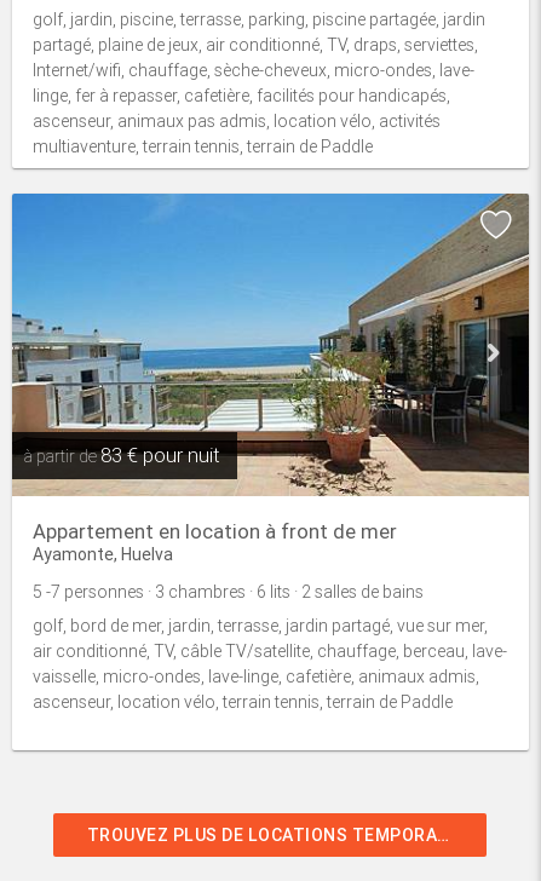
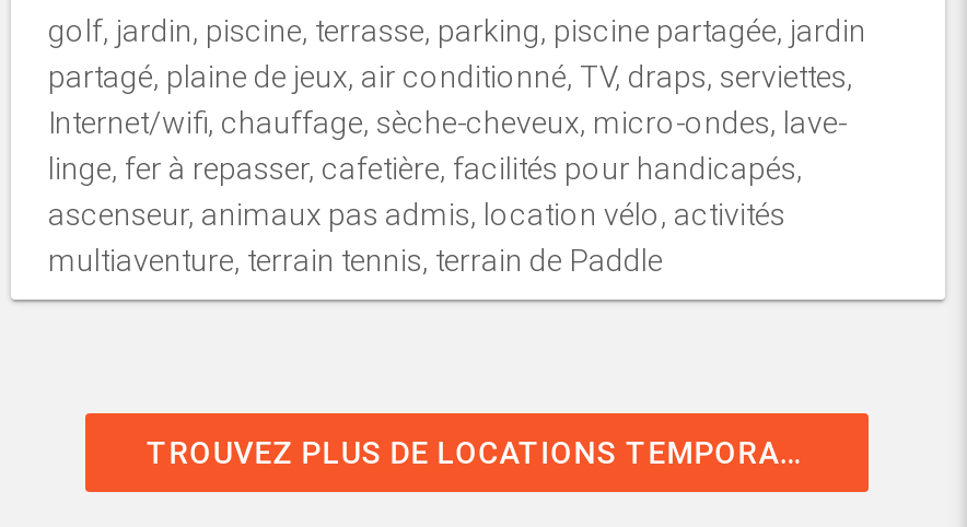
- [image]
- à partir de 83 € pour nuit
- Appartement en location à front de mer
- Ayamonte, Huelva
- 5 -7 personnes · 3 chambres · 6 lits · 2 salles de bains
- golf, bord de mer, jardin, terrasse, jardin partagé, vue sur mer,
- air conditionné, TV, câble TV/satellite, chauffage, berceau, lave-
- vaisselle, micro-ondes, lave-linge, cafetière, animaux admis,
- ascenseur, location vélo, terrain tennis, terrain de Paddle
